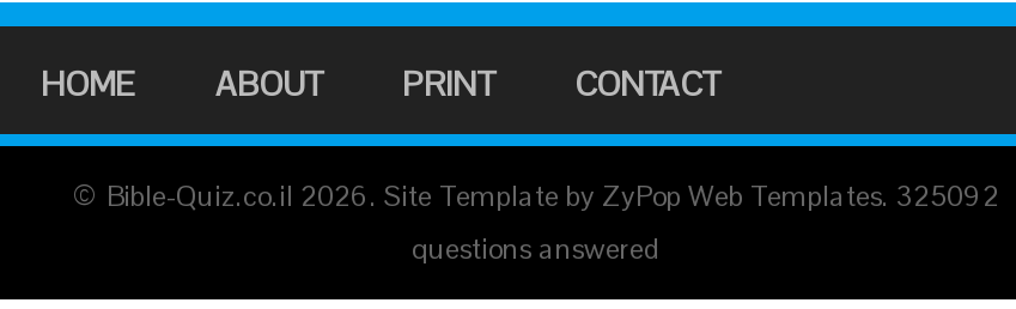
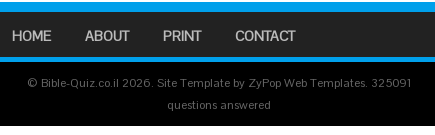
- © Bible-Quiz.co.il 2026. Site Template by ZyPop Web Templates. 325092
+ © Bible-Quiz.co.il 2026. Site Template by ZyPop Web Templates. 325091
